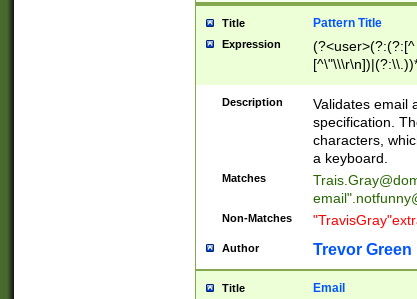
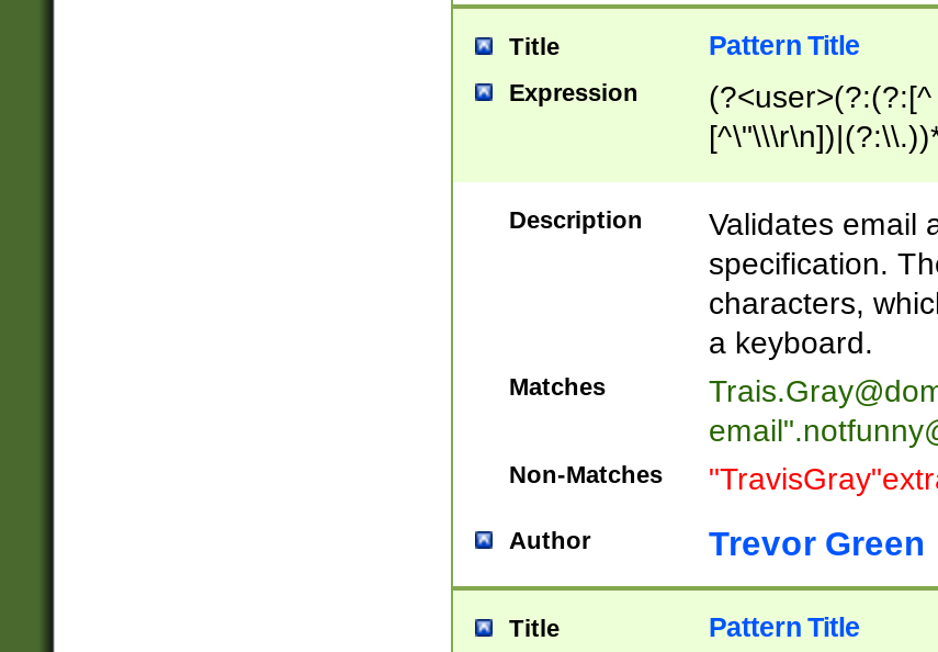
- Email
+ Pattern Title
